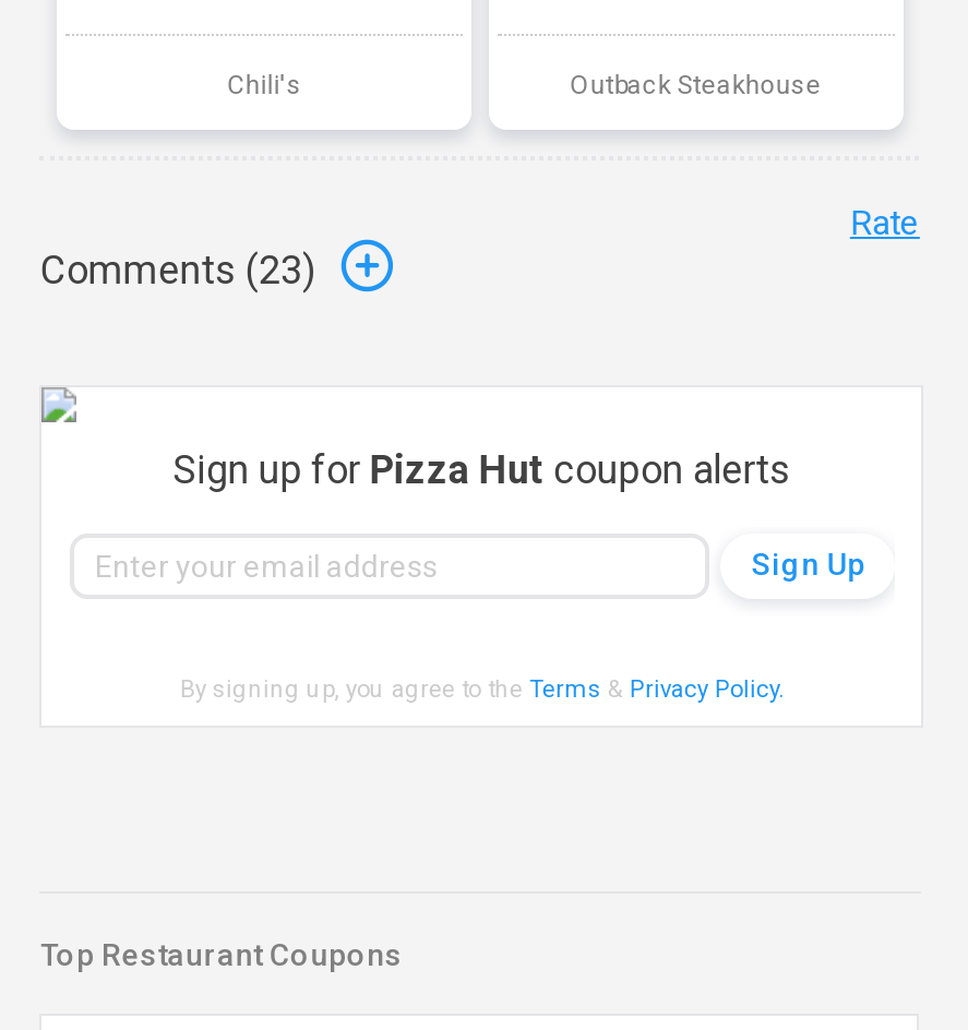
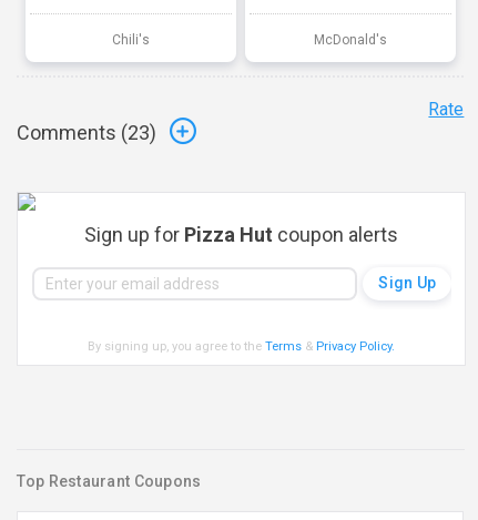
- Outback Steakhouse
+ McDonald's
